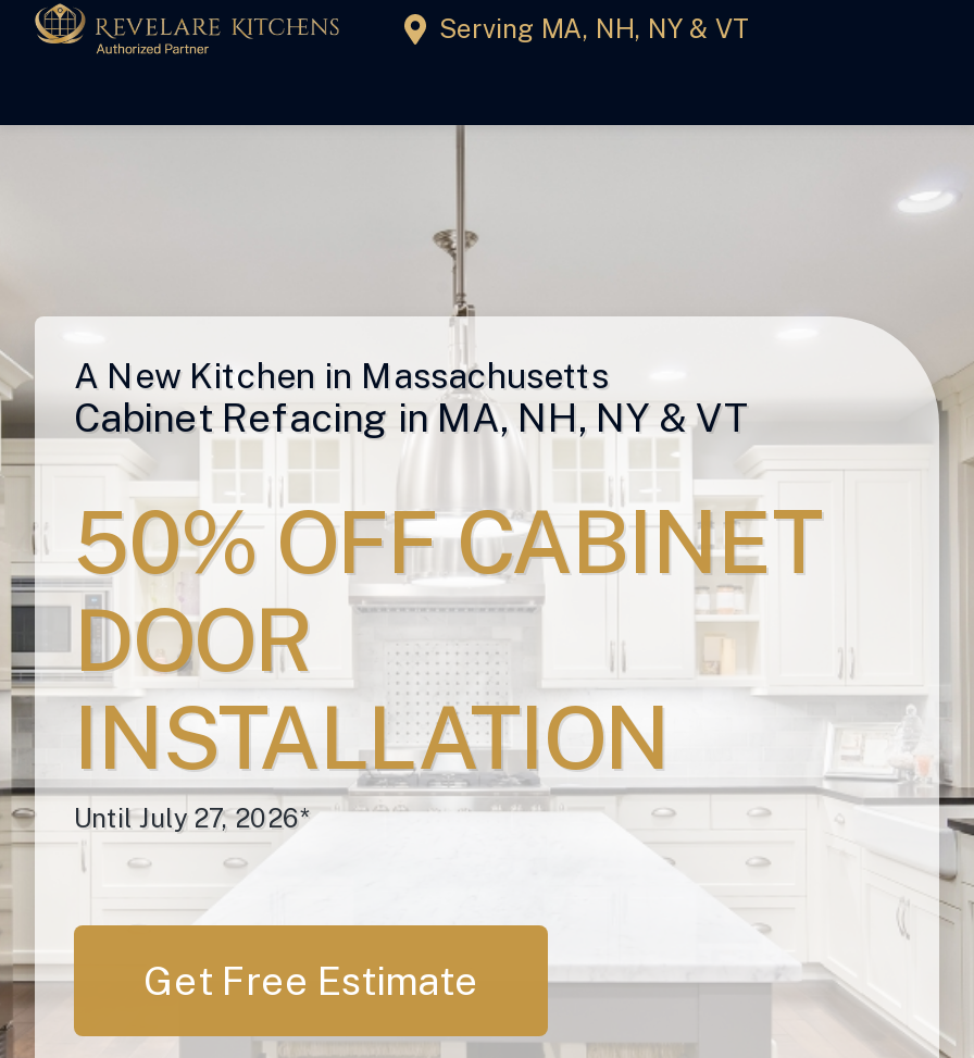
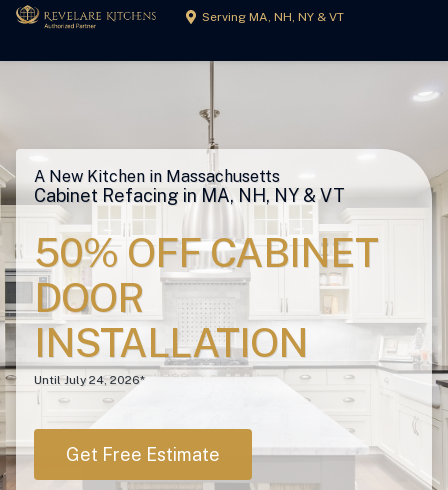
- Until July 27, 2026*
+ Until July 24, 2026*
